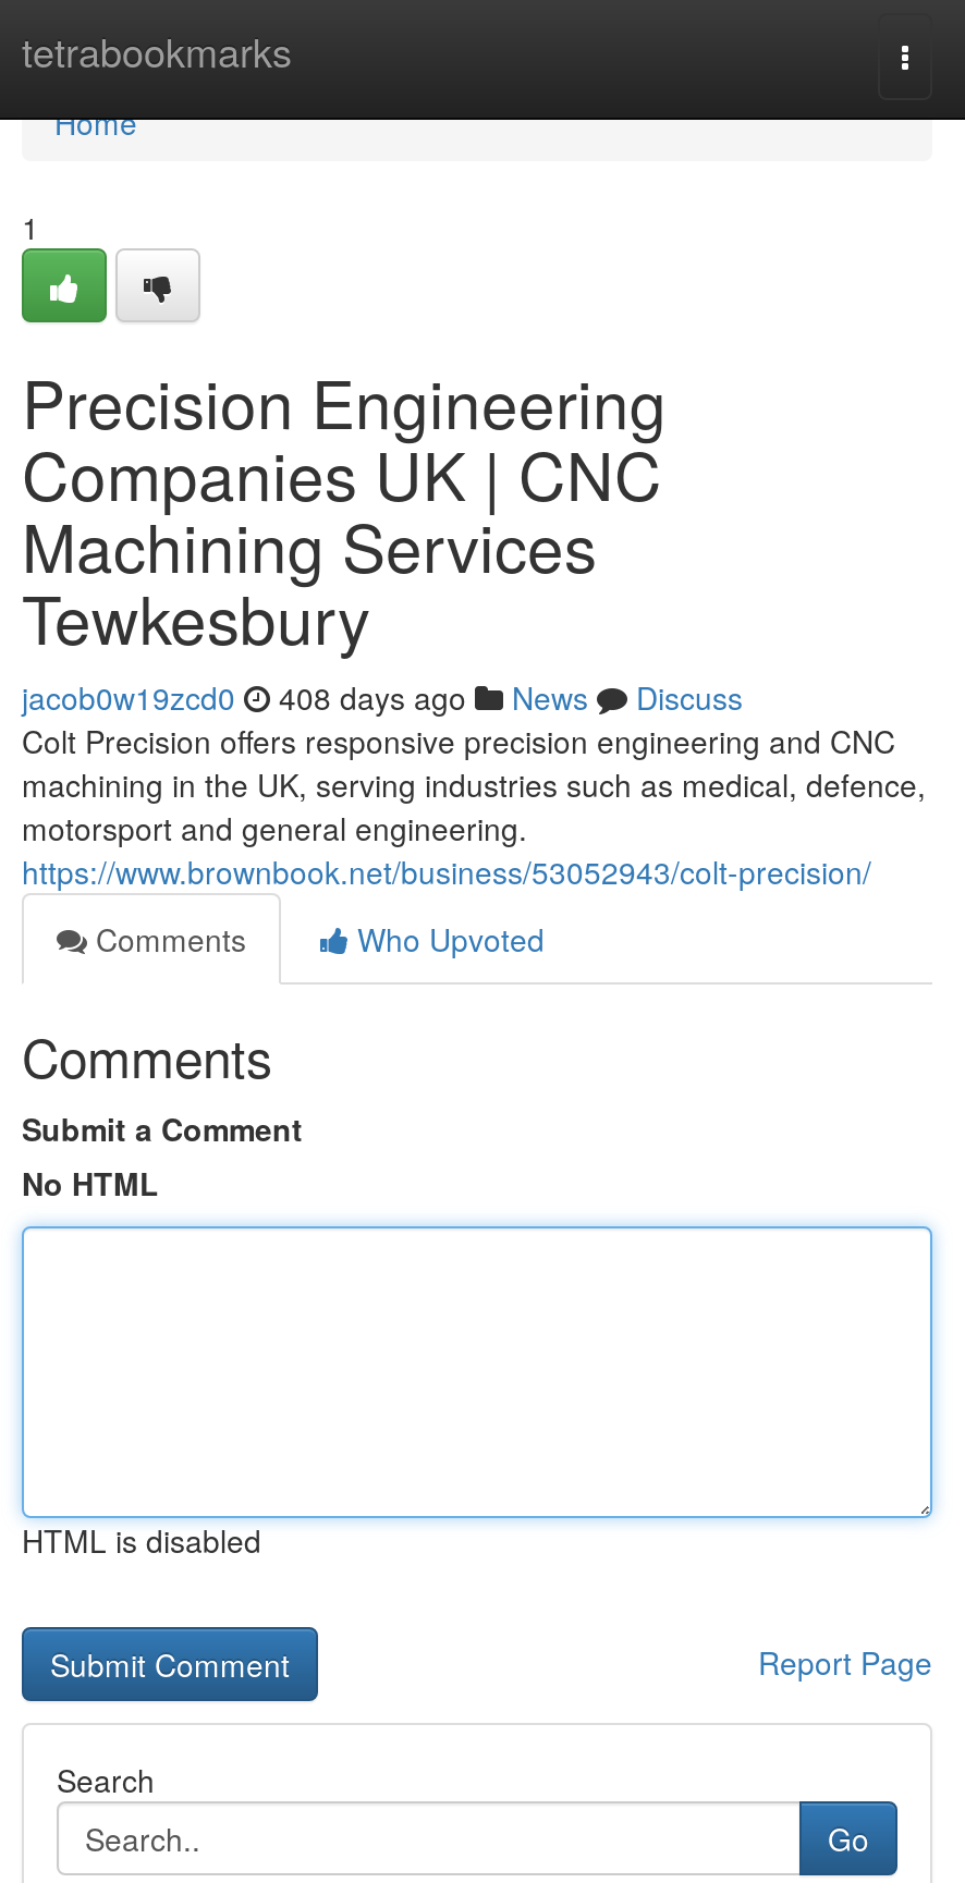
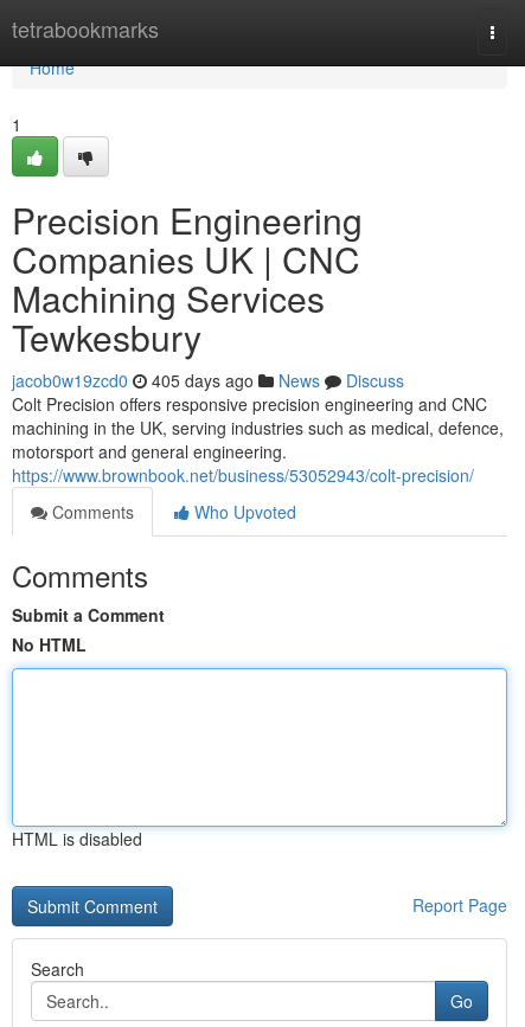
- jacob0w19zcd0 408 days ago News Discuss
+ jacob0w19zcd0 405 days ago News Discuss
